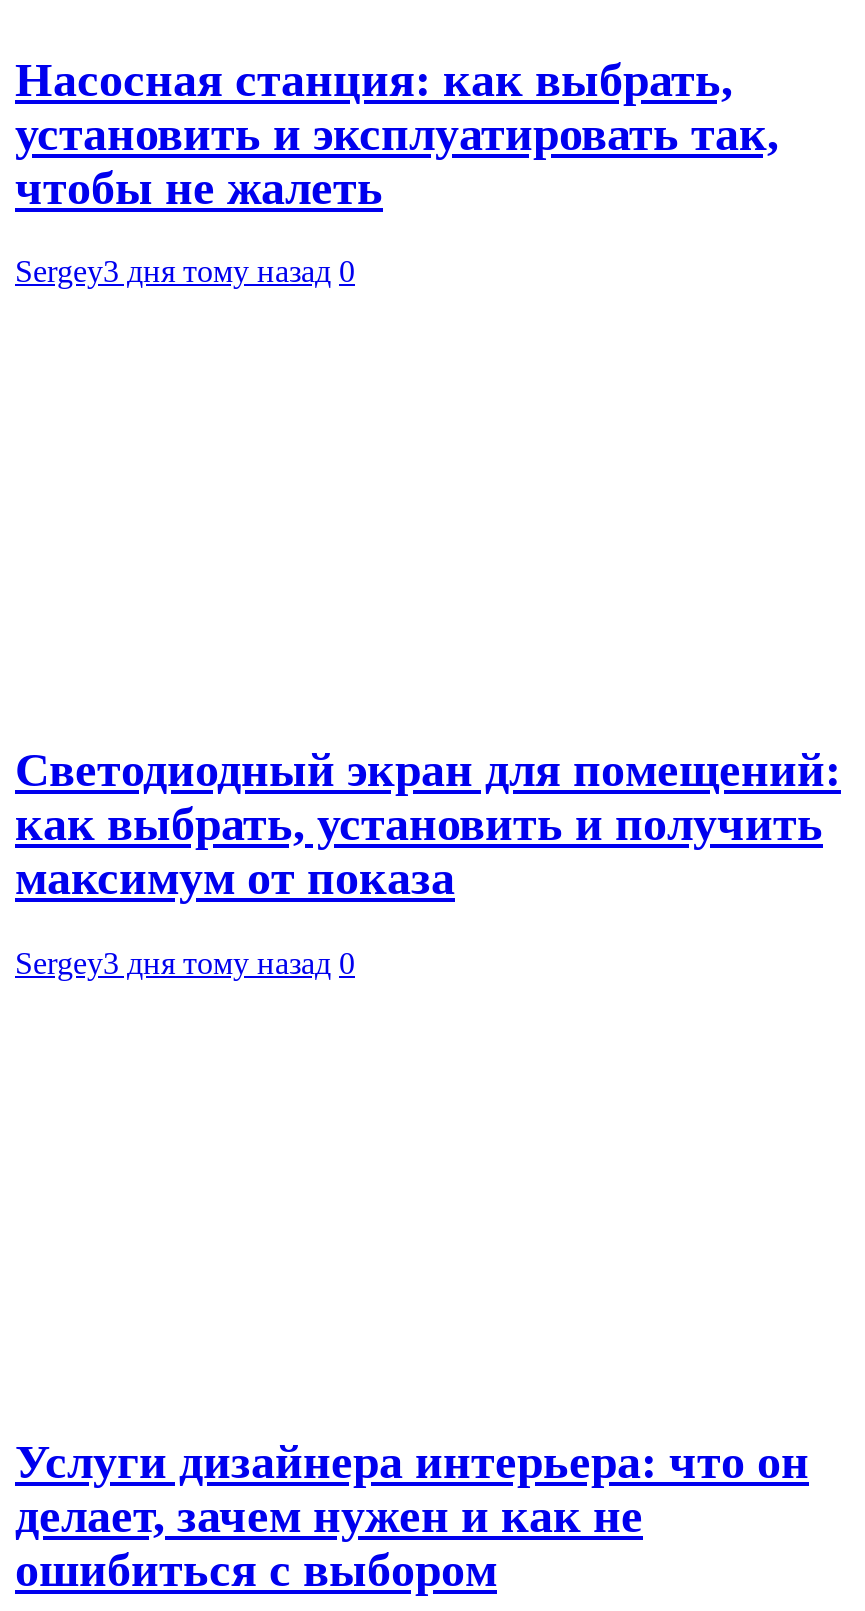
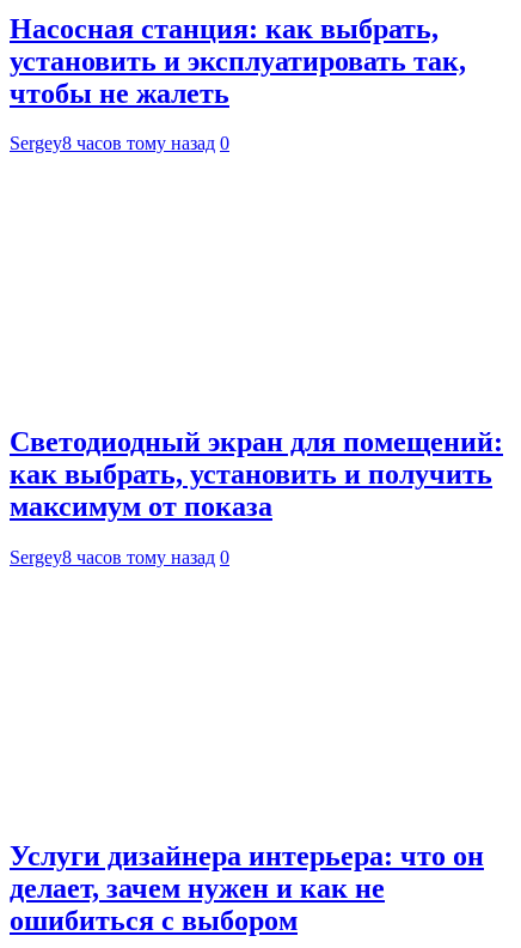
- Sergey3 дня тому назад 0
+ Sergey8 часов тому назад 0

- Sergey3 дня тому назад 0
+ Sergey8 часов тому назад 0
